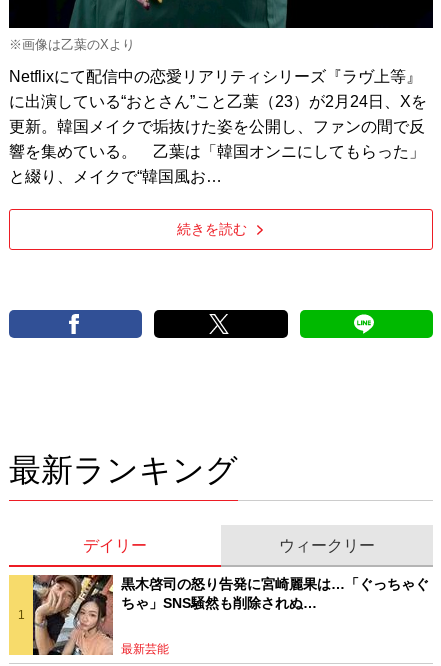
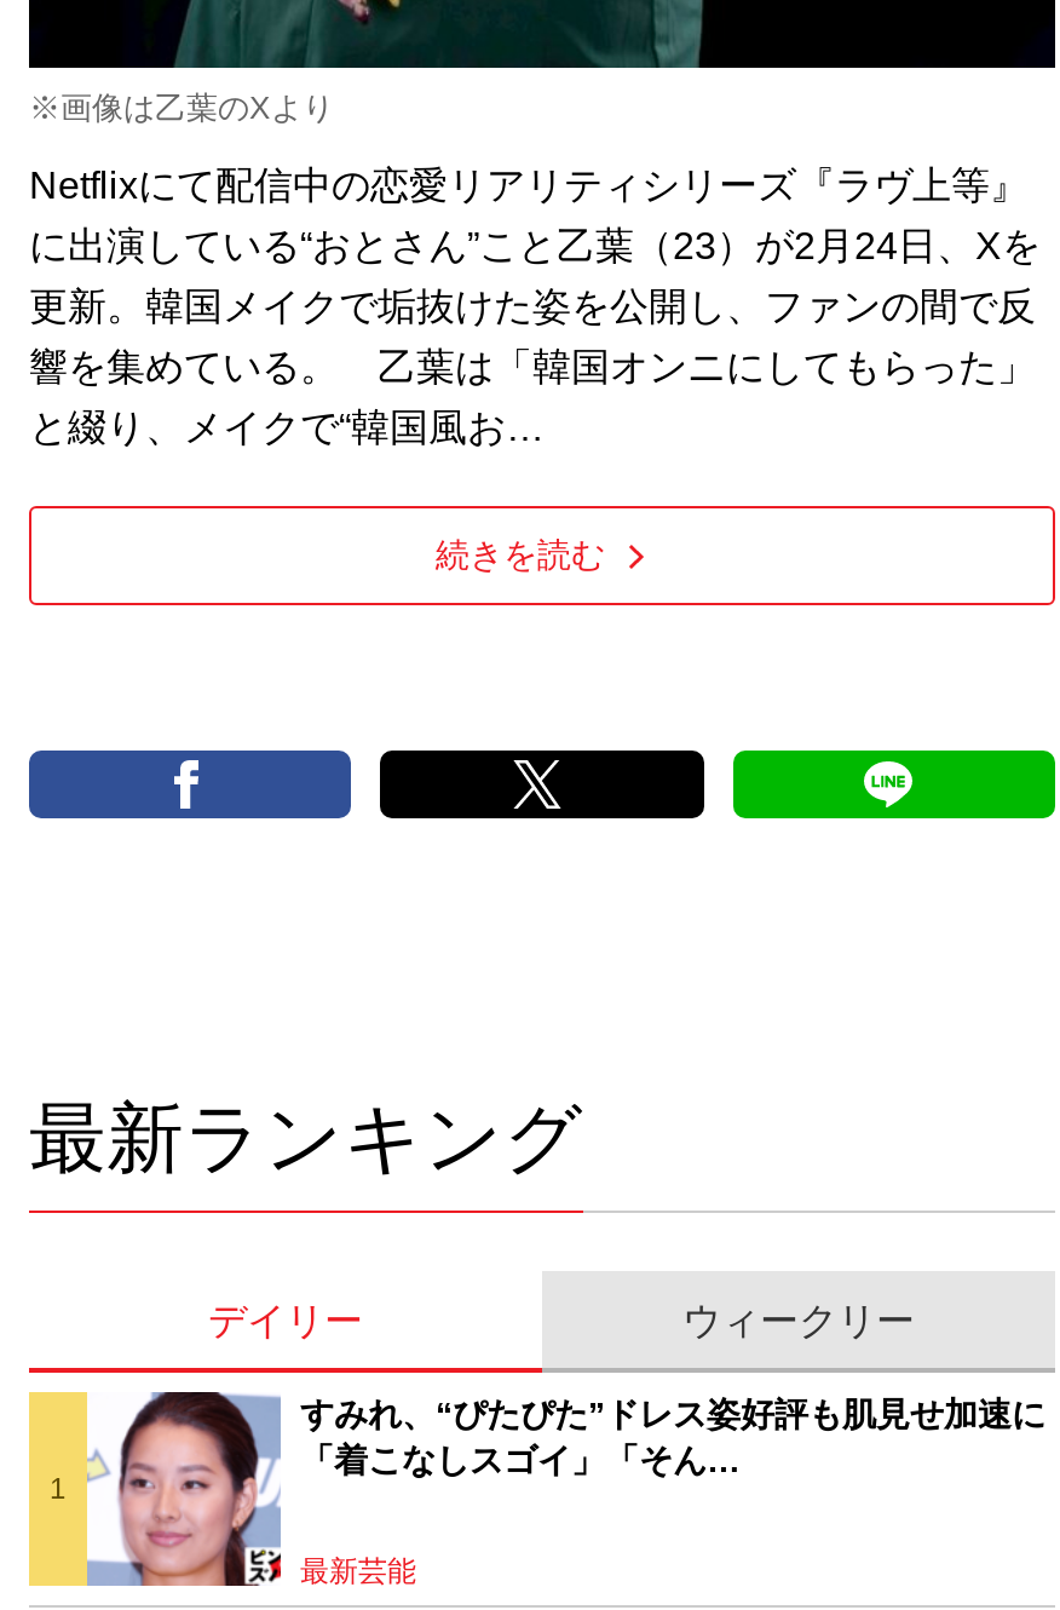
- [image]
- 黒木啓司の怒り告発に宮崎麗果は…「ぐっちゃぐ
- ちゃ」SNS騒然も削除されぬ…
+ [image]
+ すみれ、“ぴたぴた”ドレス姿好評も肌見せ加速に
+ 「着こなしスゴイ」「そん…
